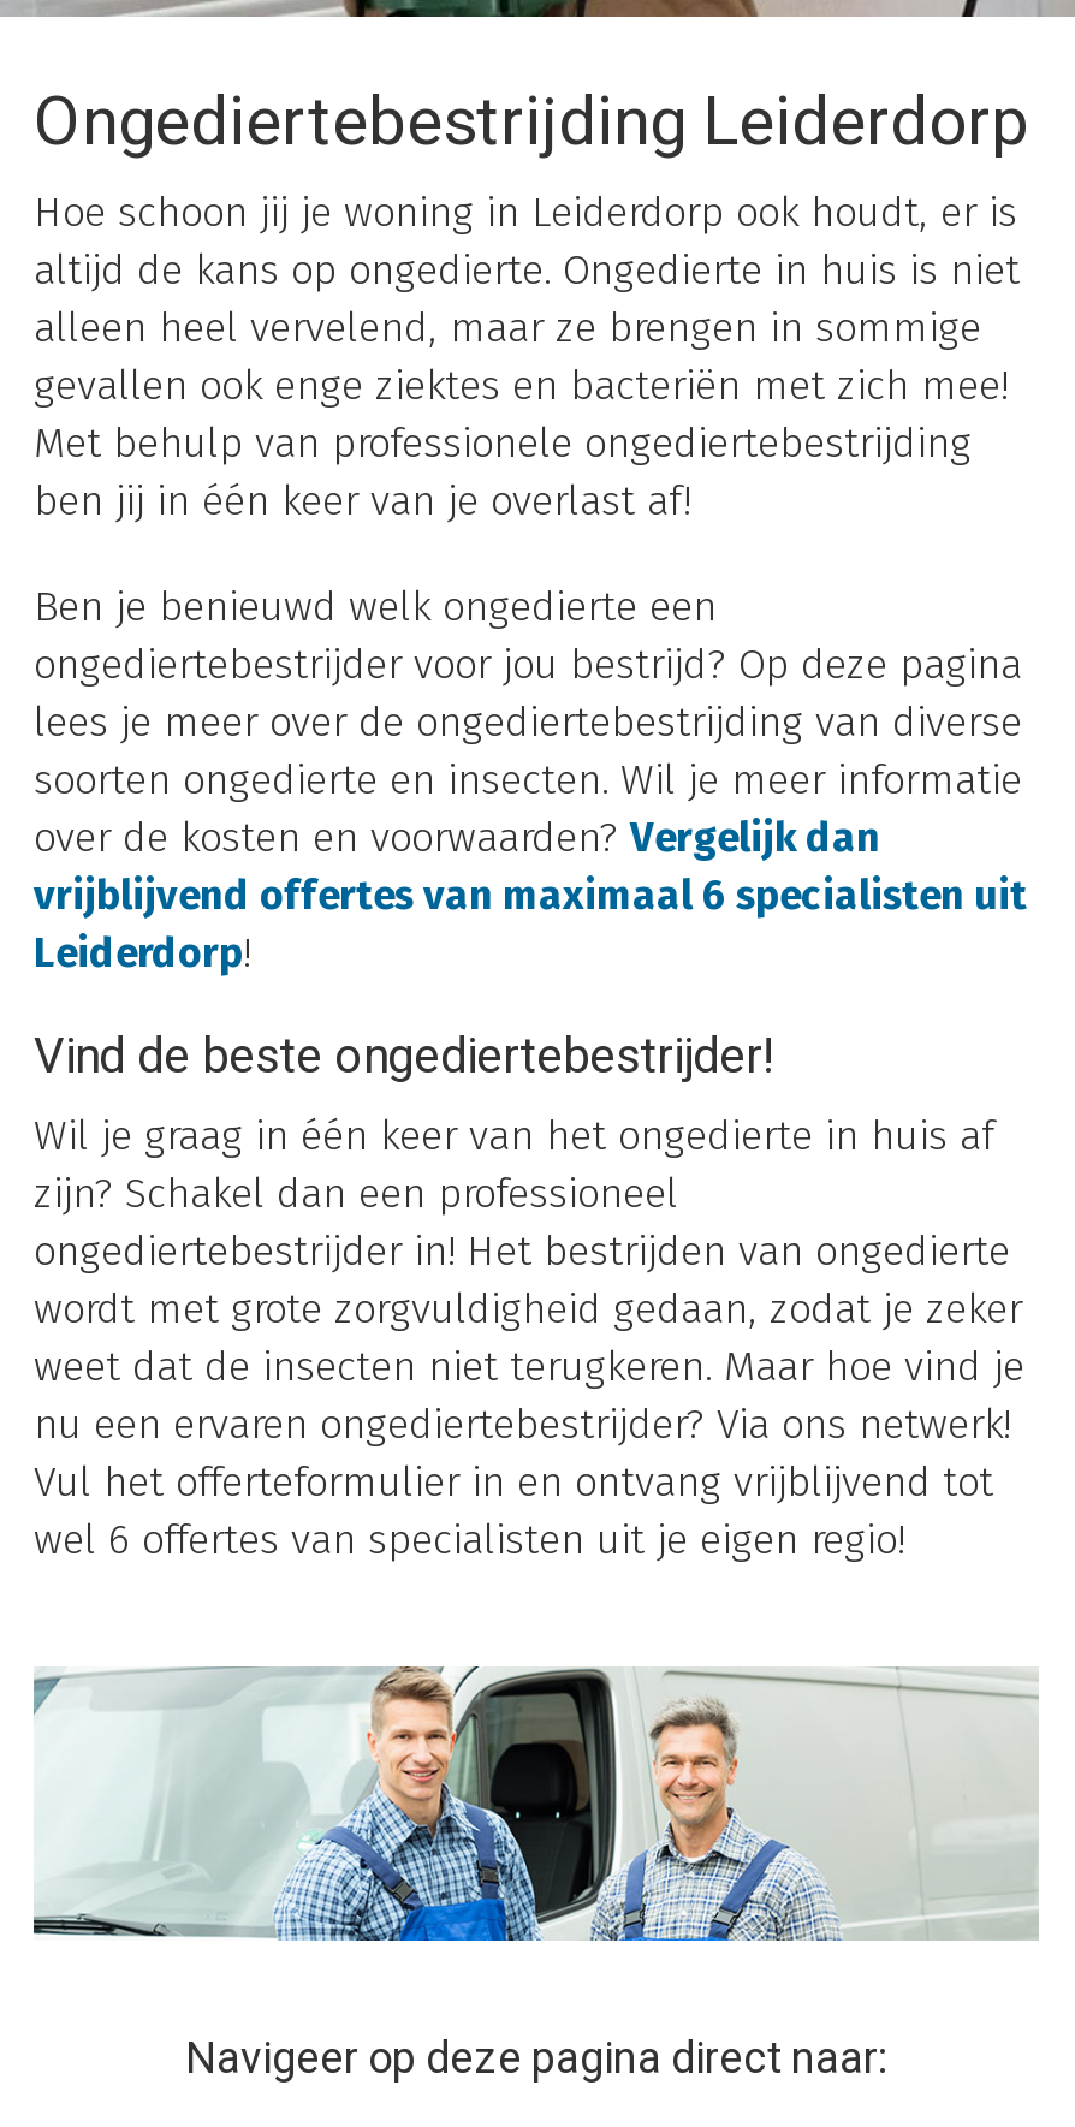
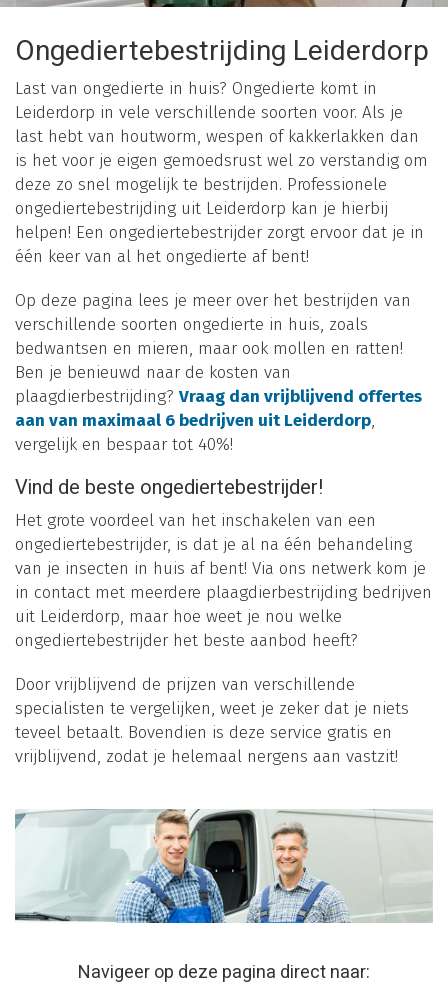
- Hoe schoon jij je woning in Leiderdorp ook houdt, er is
- altijd de kans op ongedierte. Ongedierte in huis is niet
- alleen heel vervelend, maar ze brengen in sommige
- gevallen ook enge ziektes en bacteriën met zich mee!
- Met behulp van professionele ongediertebestrijding
- ben jij in één keer van je overlast af!
+ Last van ongedierte in huis? Ongedierte komt in
+ Leiderdorp in vele verschillende soorten voor. Als je
+ last hebt van houtworm, wespen of kakkerlakken dan
+ is het voor je eigen gemoedsrust wel zo verstandig om
+ deze zo snel mogelijk te bestrijden. Professionele
+ ongediertebestrijding uit Leiderdorp kan je hierbij
+ helpen! Een ongediertebestrijder zorgt ervoor dat je in
+ één keer van al het ongedierte af bent!

- Ben je benieuwd welk ongedierte een
- ongediertebestrijder voor jou bestrijd? Op deze pagina
- lees je meer over de ongediertebestrijding van diverse
- soorten ongedierte en insecten. Wil je meer informatie
- over de kosten en voorwaarden? Vergelijk dan
- vrijblijvend offertes van maximaal 6 specialisten uit
- Leiderdorp!
+ Op deze pagina lees je meer over het bestrijden van
+ verschillende soorten ongedierte in huis, zoals
+ bedwantsen en mieren, maar ook mollen en ratten!
+ Ben je benieuwd naar de kosten van
+ plaagdierbestrijding? Vraag dan vrijblijvend offertes
+ aan van maximaal 6 bedrijven uit Leiderdorp,
+ vergelijk en bespaar tot 40%!

- Wil je graag in één keer van het ongedierte in huis af
- zijn? Schakel dan een professioneel
- ongediertebestrijder in! Het bestrijden van ongedierte
- wordt met grote zorgvuldigheid gedaan, zodat je zeker
- weet dat de insecten niet terugkeren. Maar hoe vind je
- nu een ervaren ongediertebestrijder? Via ons netwerk!
- Vul het offerteformulier in en ontvang vrijblijvend tot
- wel 6 offertes van specialisten uit je eigen regio!
+ Het grote voordeel van het inschakelen van een
+ ongediertebestrijder, is dat je al na één behandeling
+ van je insecten in huis af bent! Via ons netwerk kom je
+ in contact met meerdere plaagdierbestrijding bedrijven
+ uit Leiderdorp, maar hoe weet je nou welke
+ ongediertebestrijder het beste aanbod heeft?
+ Door vrijblijvend de prijzen van verschillende
+ specialisten te vergelijken, weet je zeker dat je niets
+ teveel betaalt. Bovendien is deze service gratis en
+ vrijblijvend, zodat je helemaal nergens aan vastzit!
